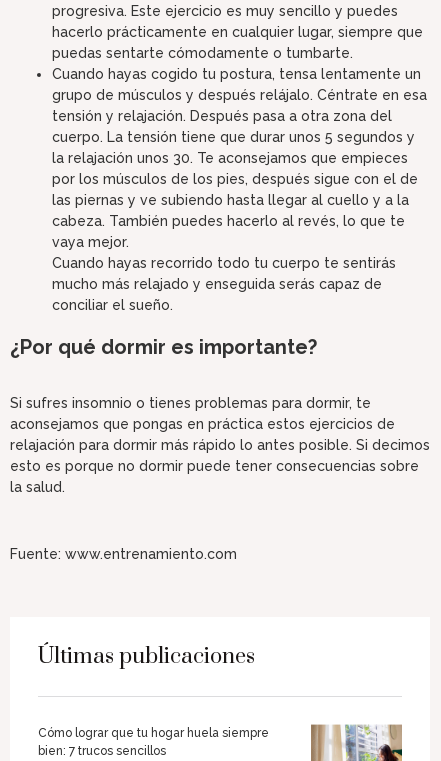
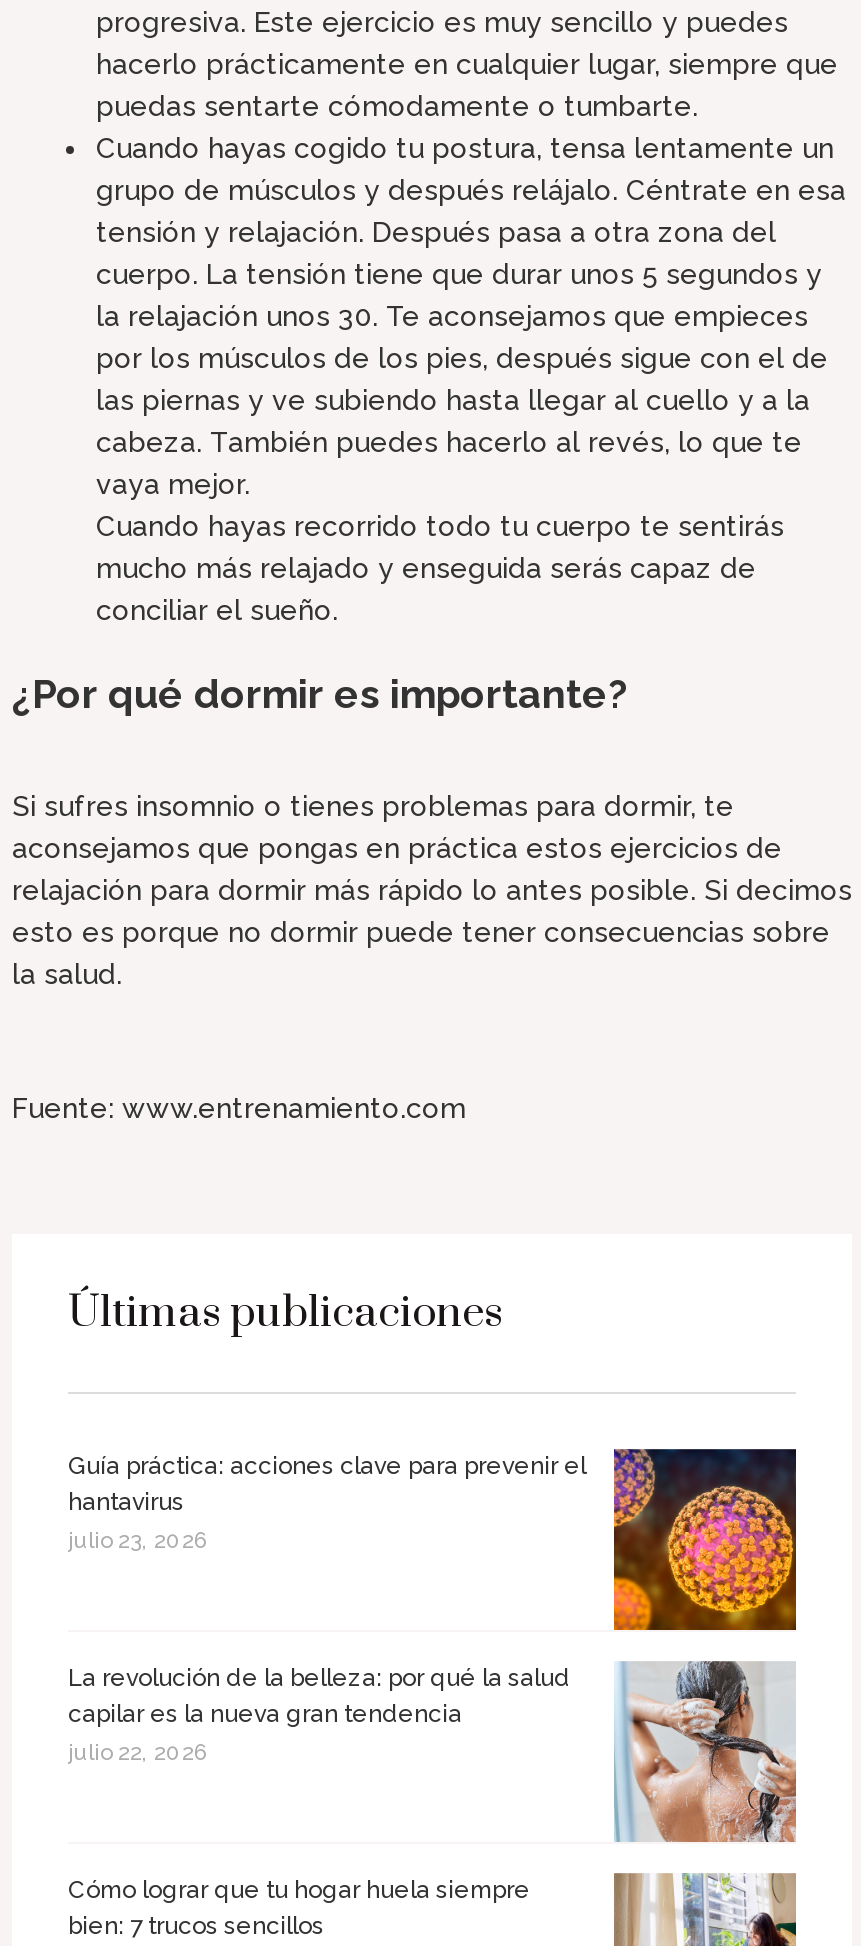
+ [image]
+ Guía práctica: acciones clave para prevenir el
+ hantavirus
+ julio 23, 2026

+ [image]
+ La revolución de la belleza: por qué la salud
+ capilar es la nueva gran tendencia
+ julio 22, 2026
